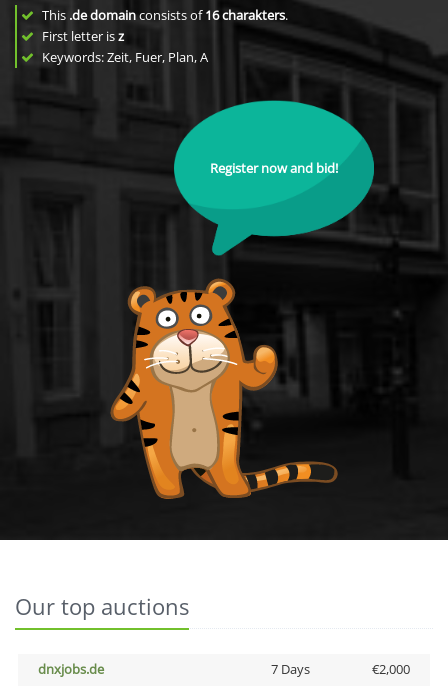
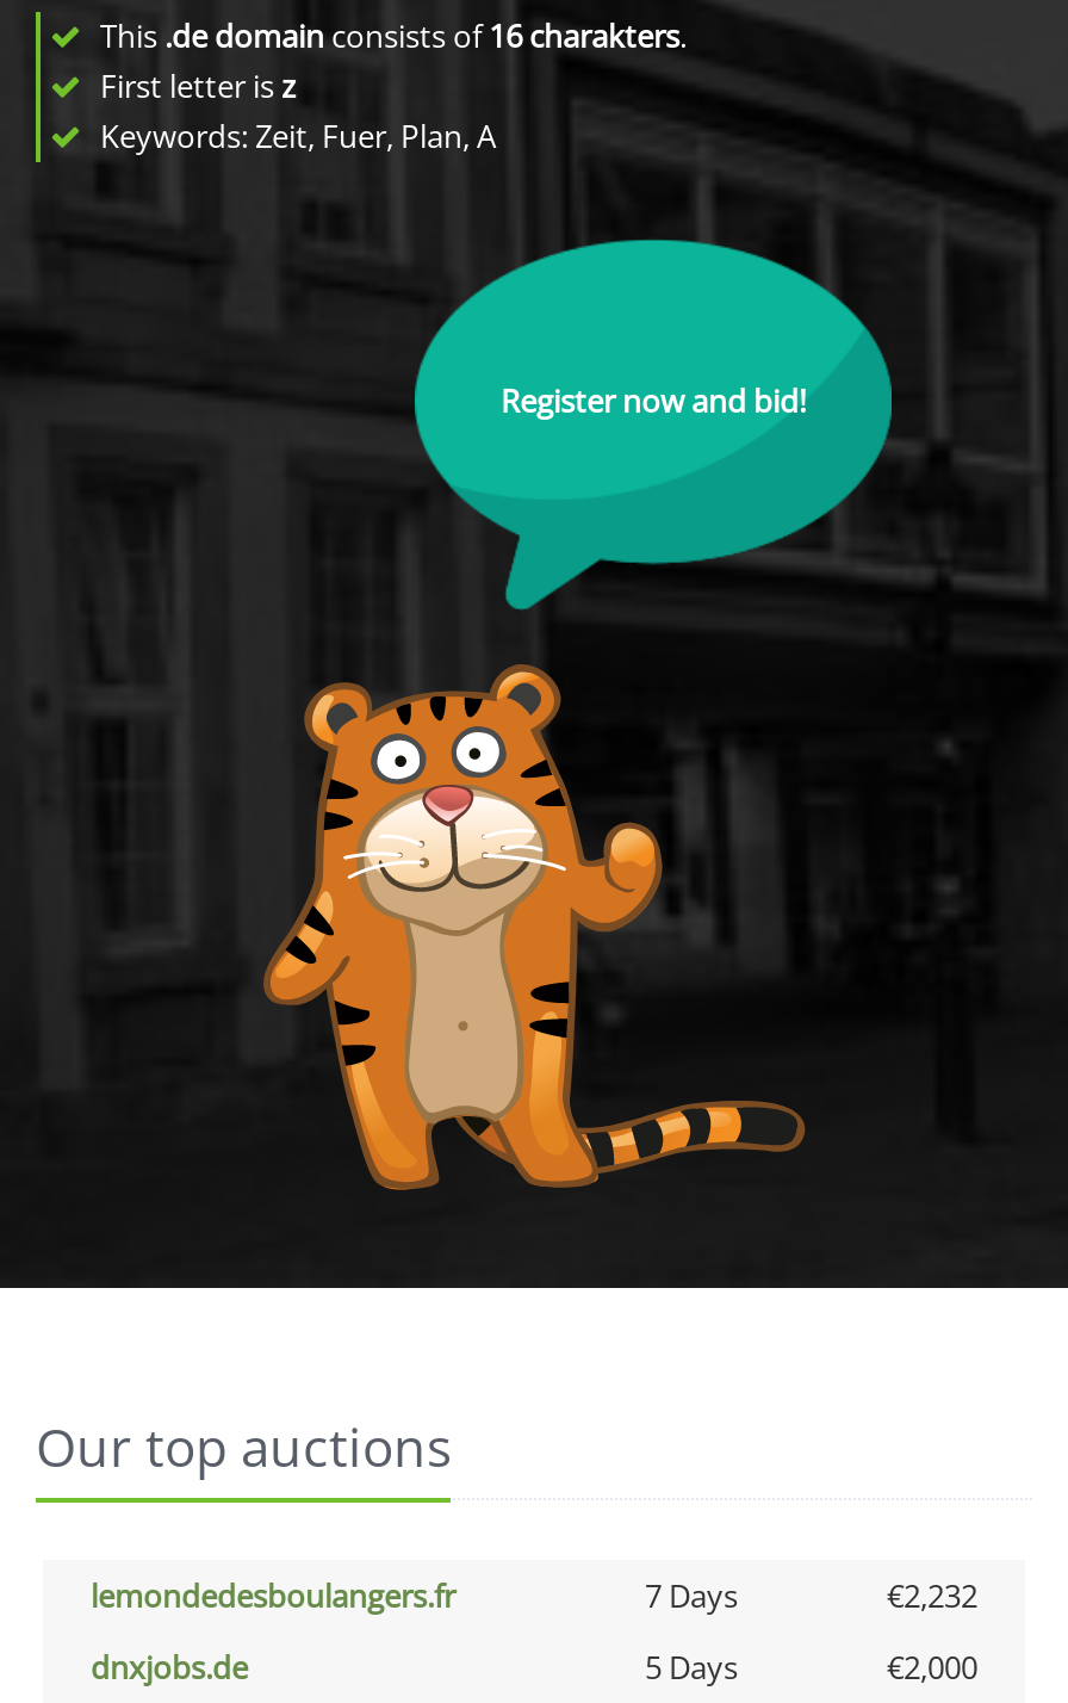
+ lemondedesboulangers.fr
+ 7 Days
+ €2,232

- 7 Days
+ 5 Days
